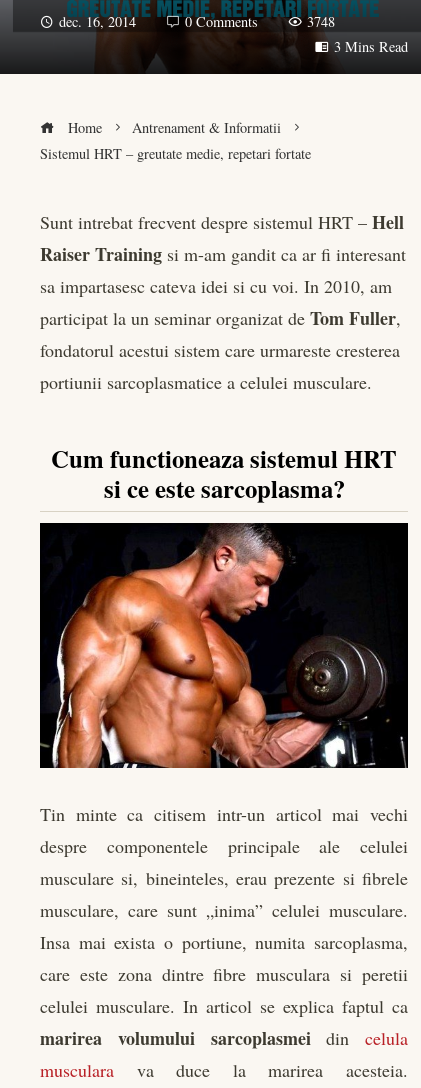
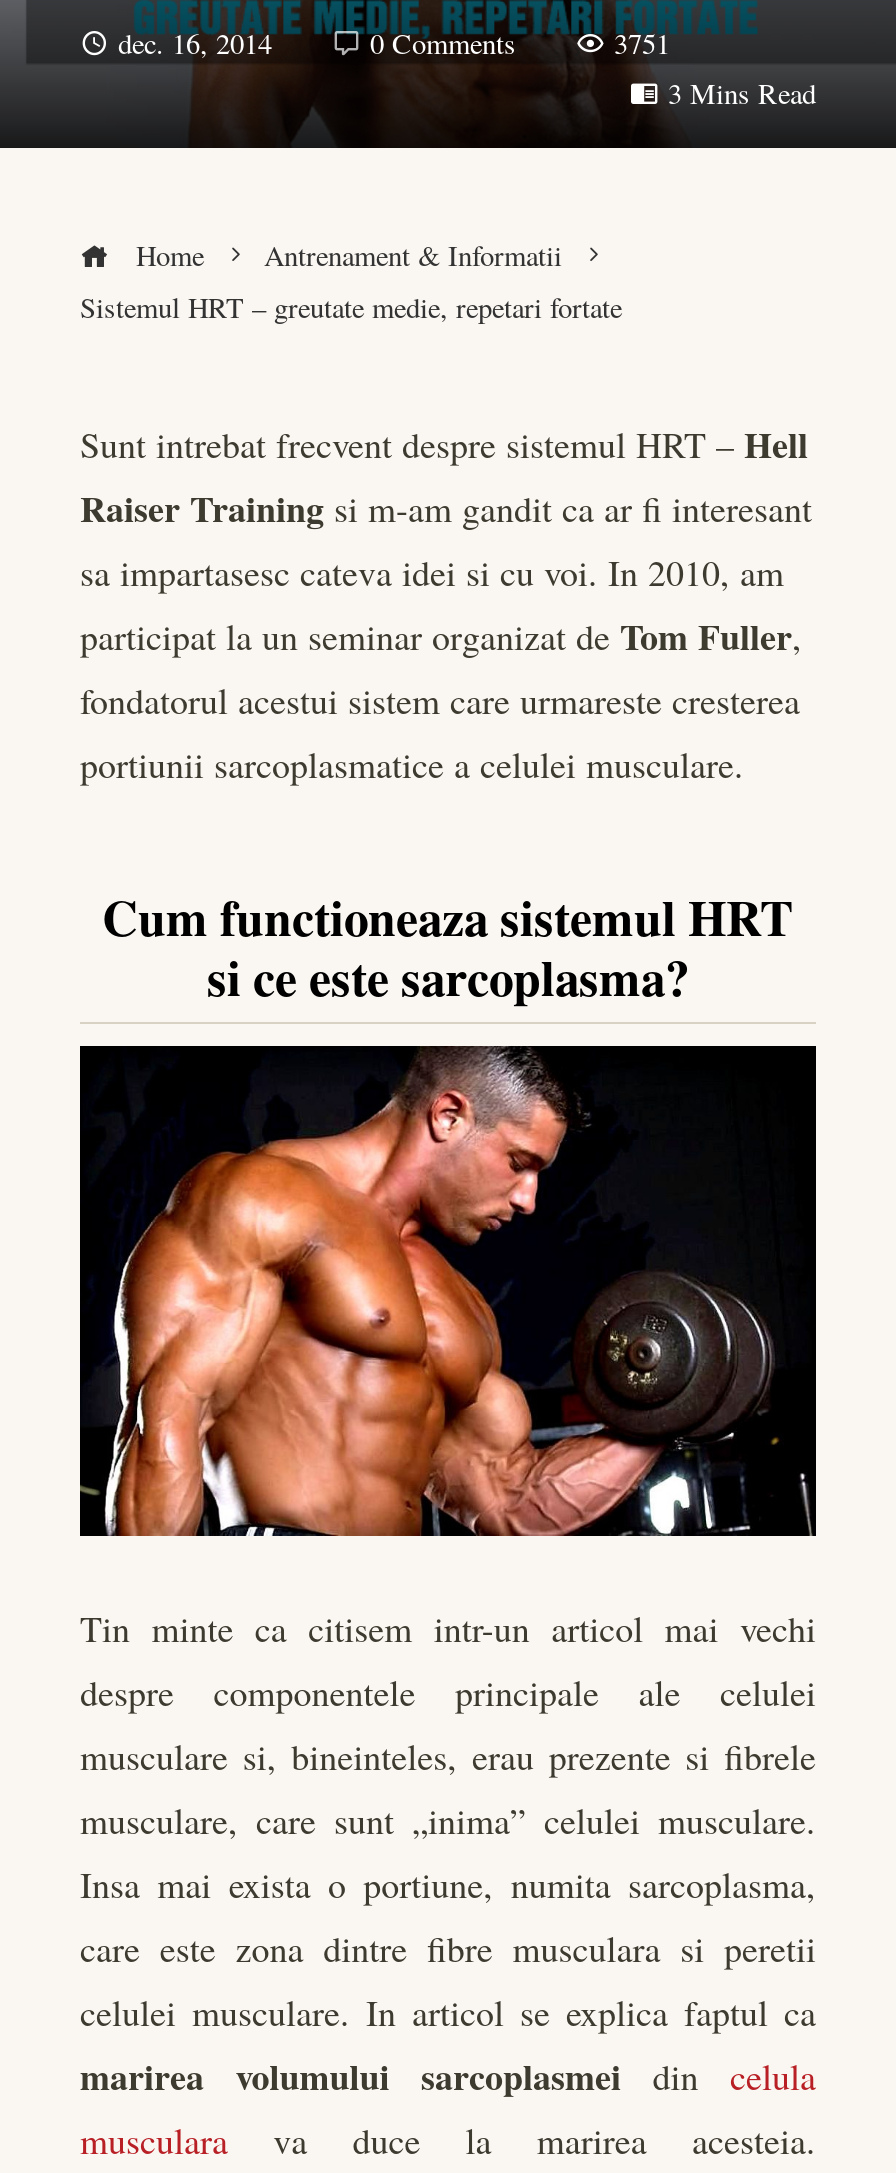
- 3748
+ 3751
